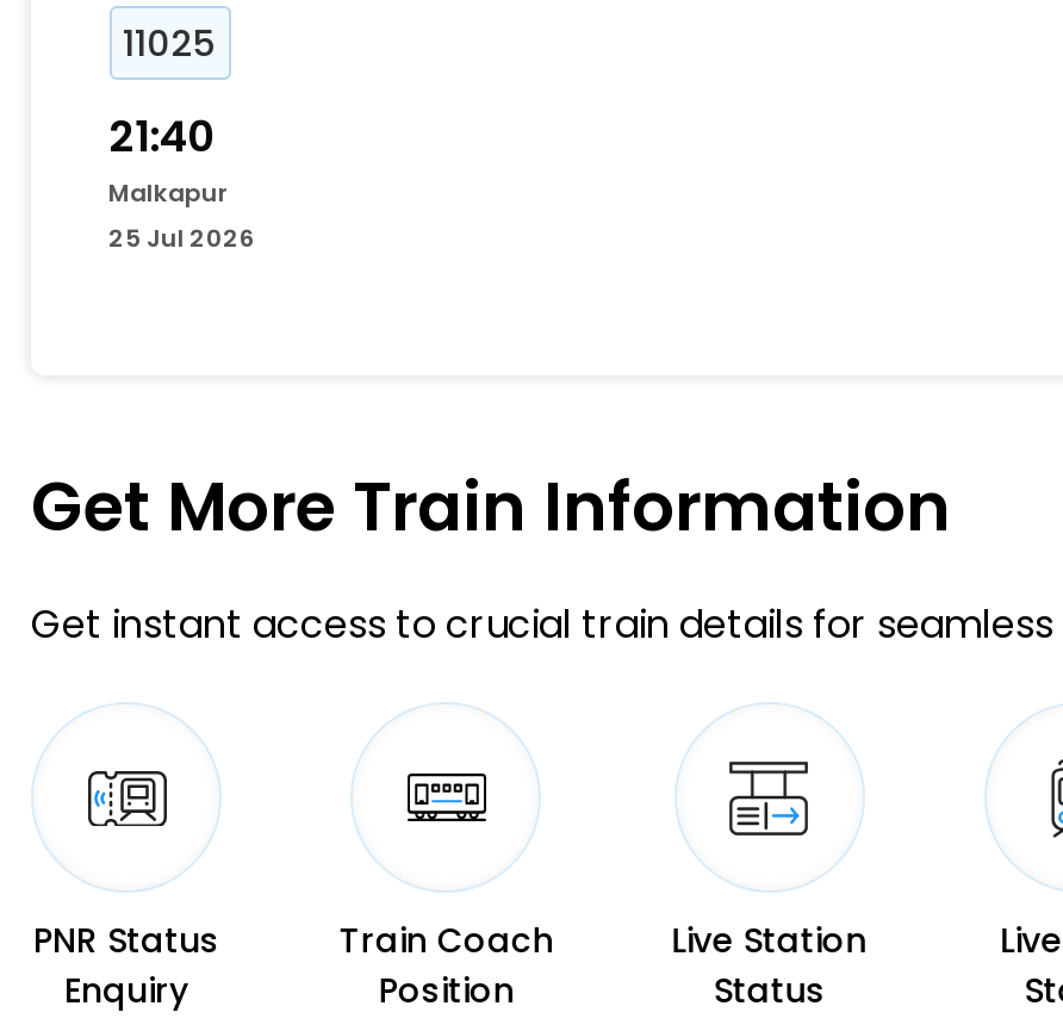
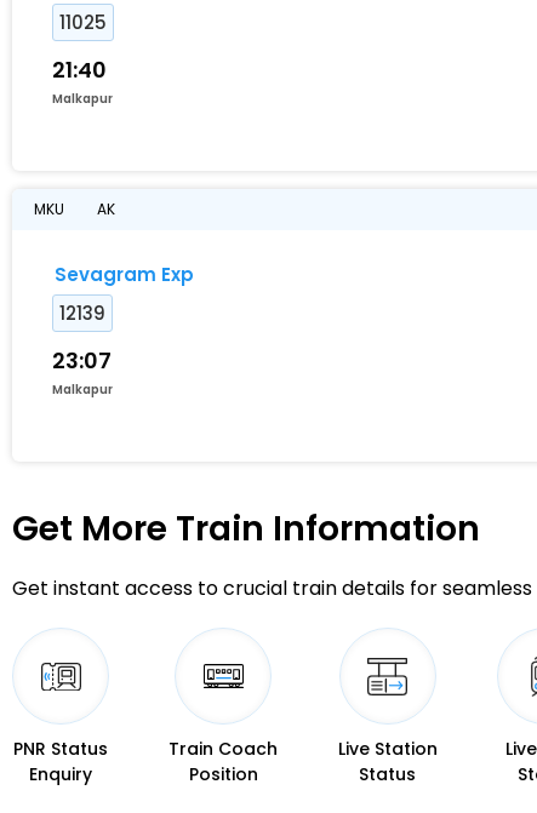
- 25 Jul 2026
+ MKU
+ AK
+ Sevagram Exp
+ 12139
+ 23:07
+ Malkapur
